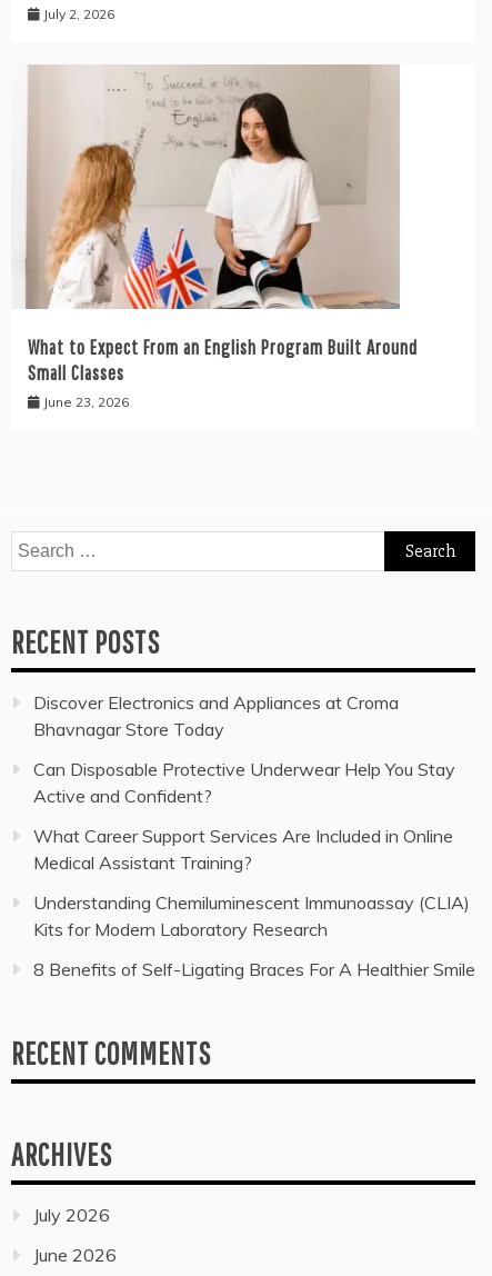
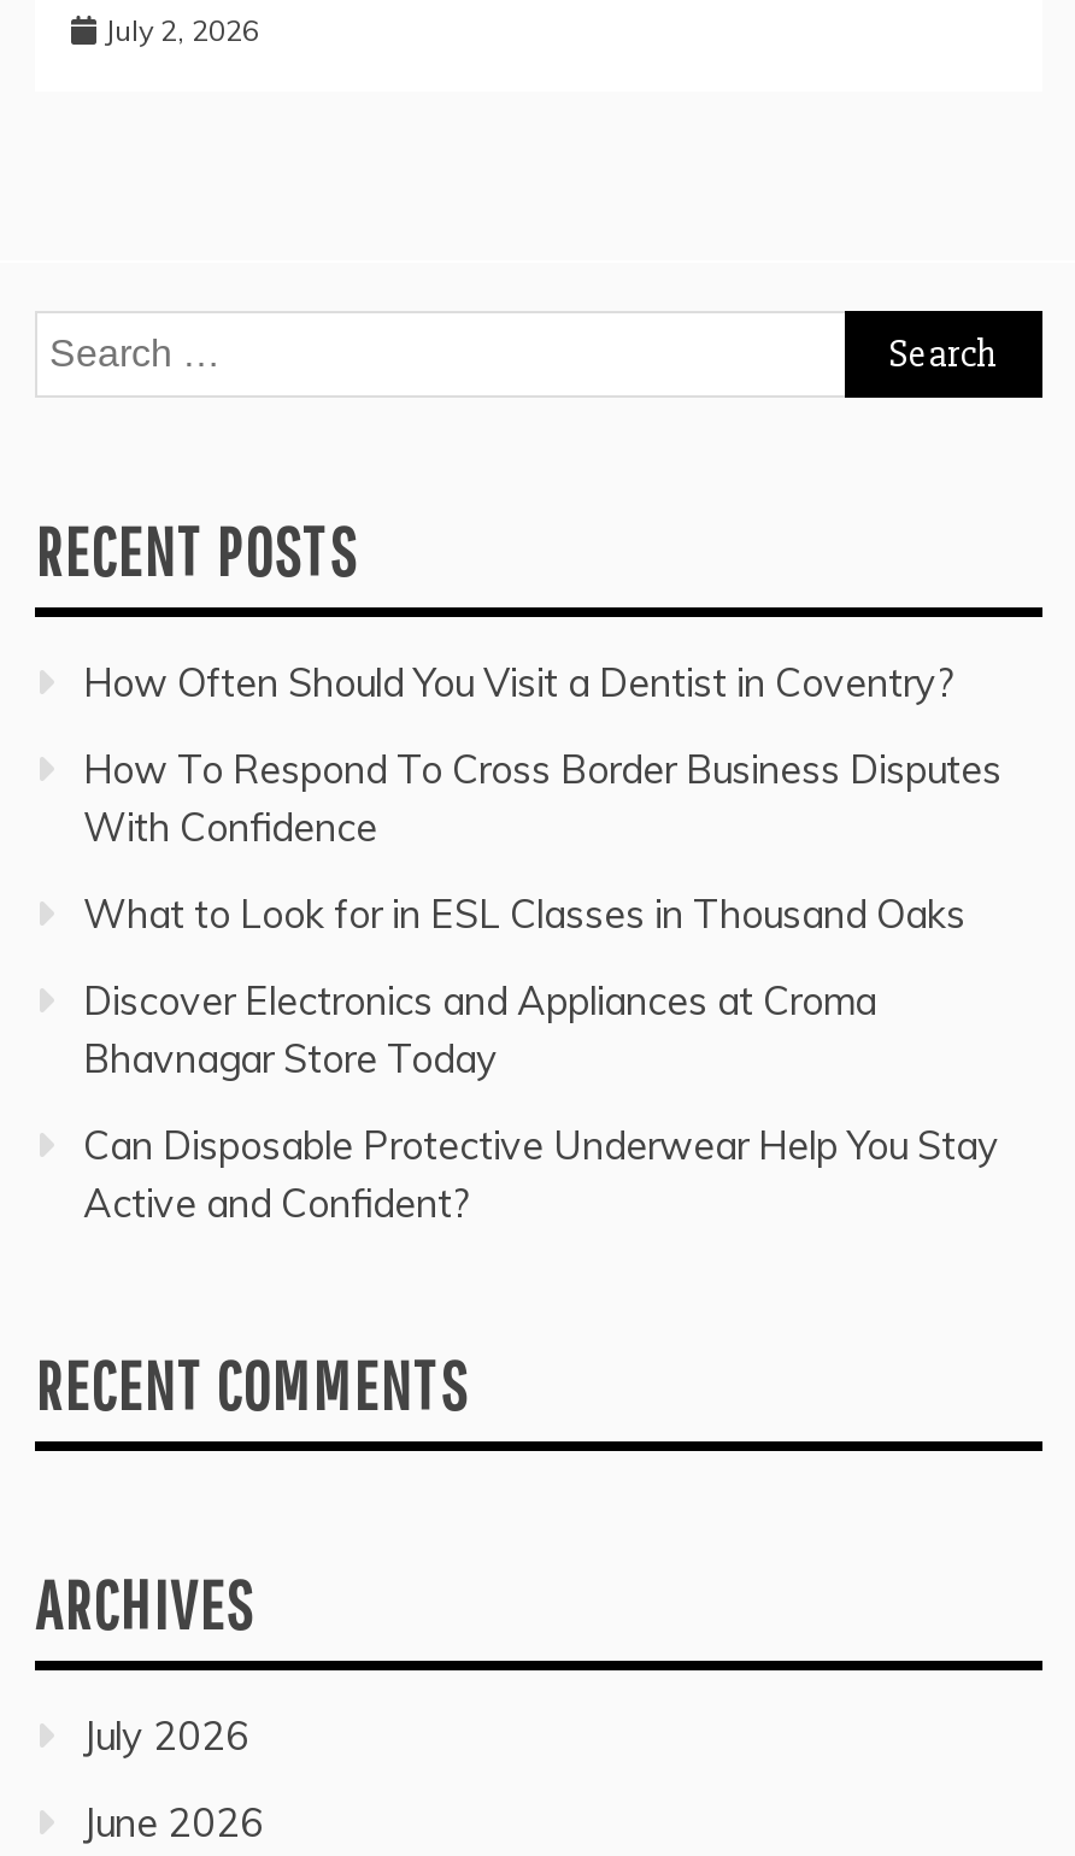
- [image]
- What to Expect From an English Program Built Around
- Small Classes
- June 23, 2026

+ How Often Should You Visit a Dentist in Coventry?
+ How To Respond To Cross Border Business Disputes
+ With Confidence
+ What to Look for in ESL Classes in Thousand Oaks

- What Career Support Services Are Included in Online
- Medical Assistant Training?
- Understanding Chemiluminescent Immunoassay (CLIA)
- Kits for Modern Laboratory Research
- 8 Benefits of Self-Ligating Braces For A Healthier Smile
